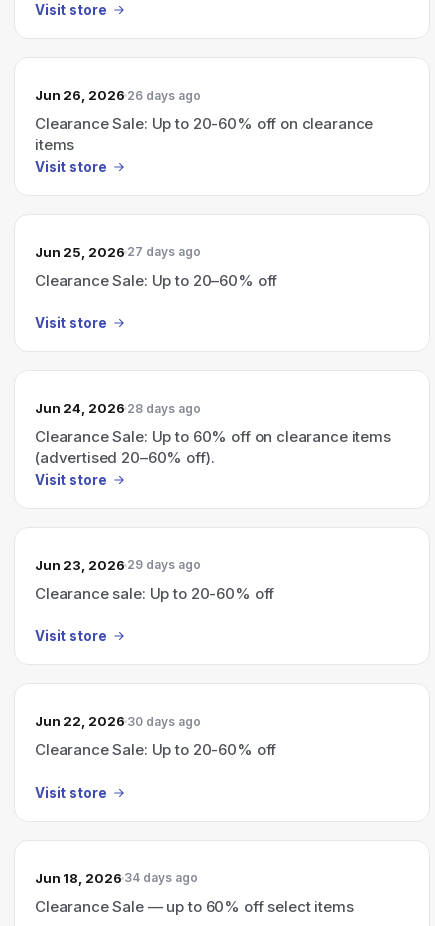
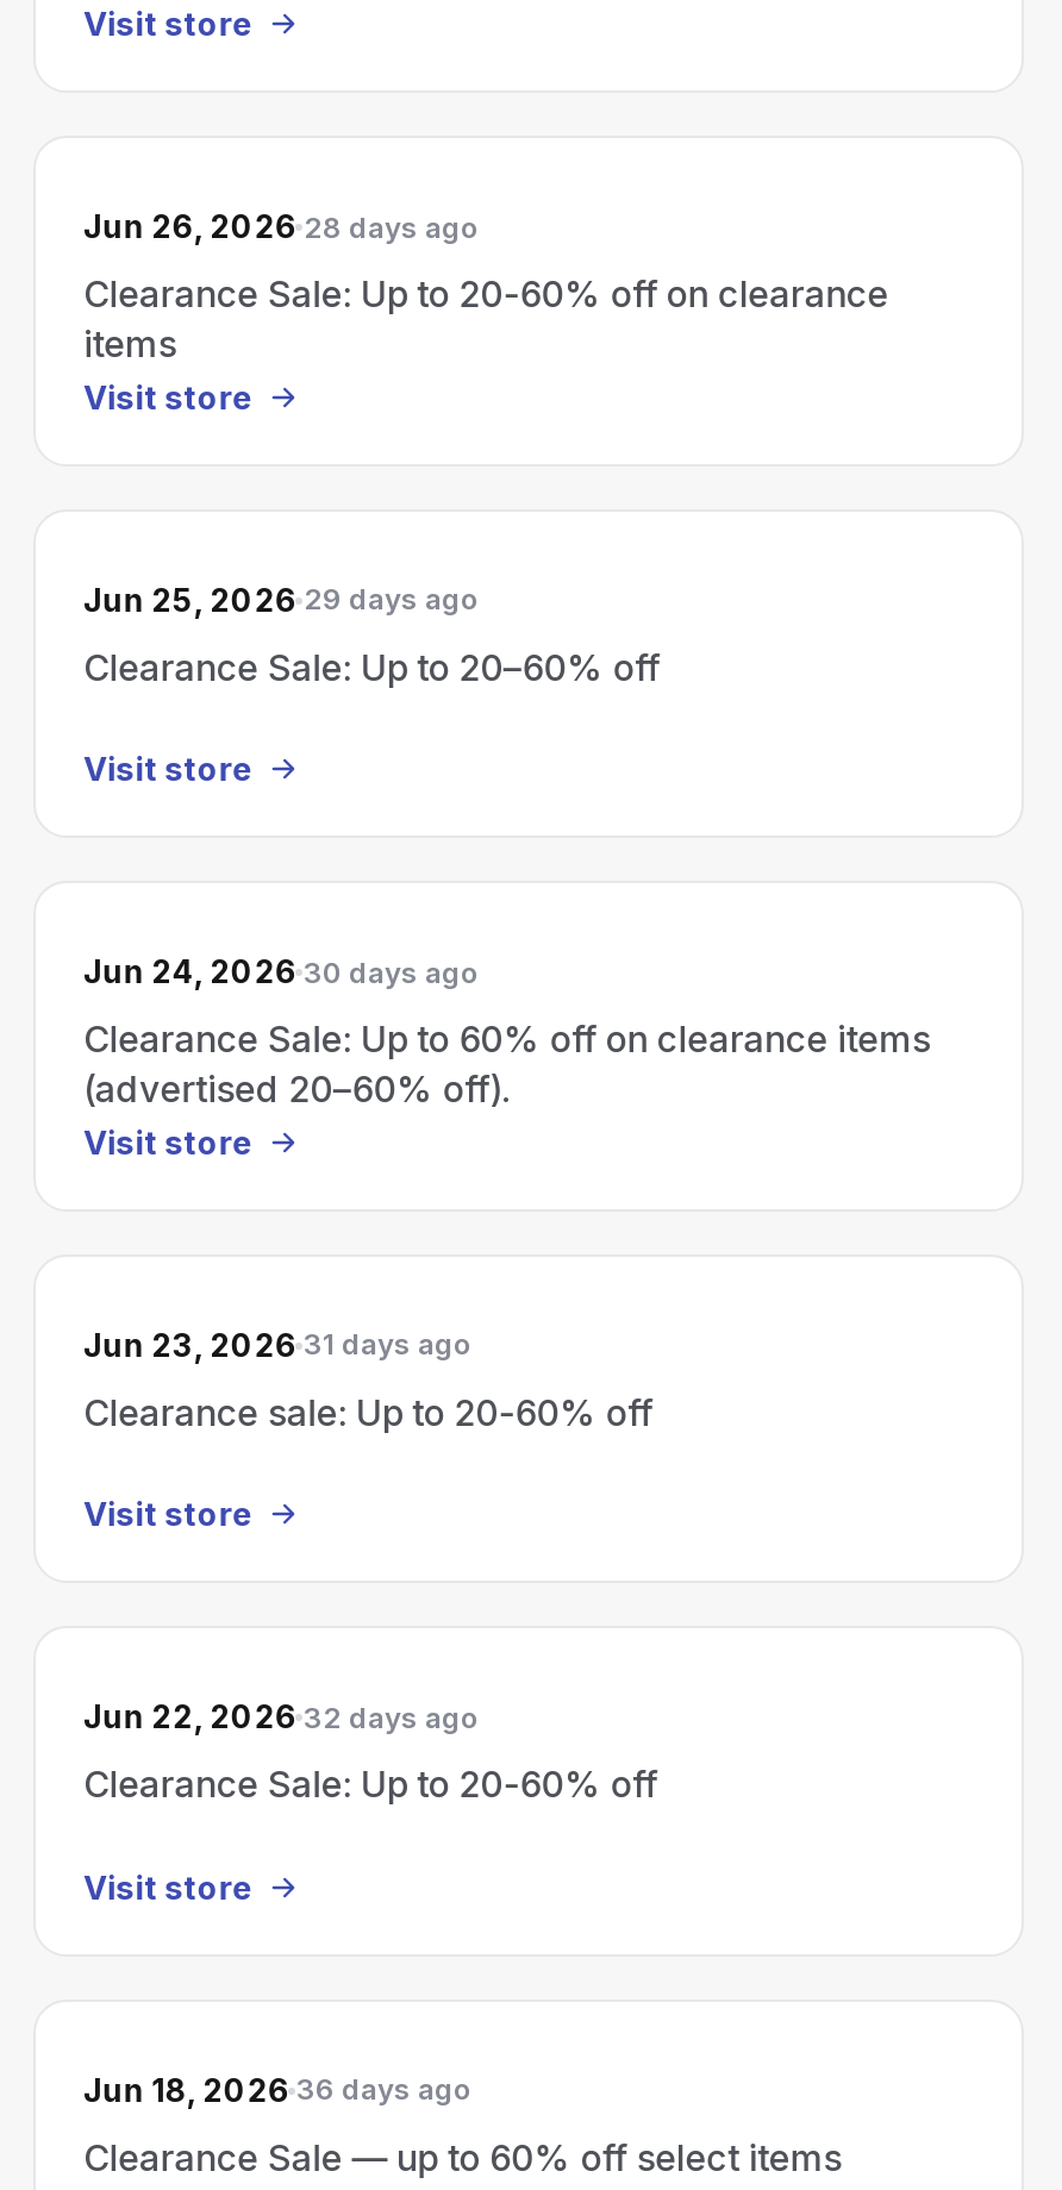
- Jun 26, 2026 26 days ago
+ Jun 26, 2026 28 days ago

- Jun 25, 2026 27 days ago
+ Jun 25, 2026 29 days ago

- Jun 24, 2026 28 days ago
+ Jun 24, 2026 30 days ago

- Jun 23, 2026 29 days ago
+ Jun 23, 2026 31 days ago

- Jun 22, 2026 30 days ago
+ Jun 22, 2026 32 days ago

- Jun 18, 2026 34 days ago
+ Jun 18, 2026 36 days ago
